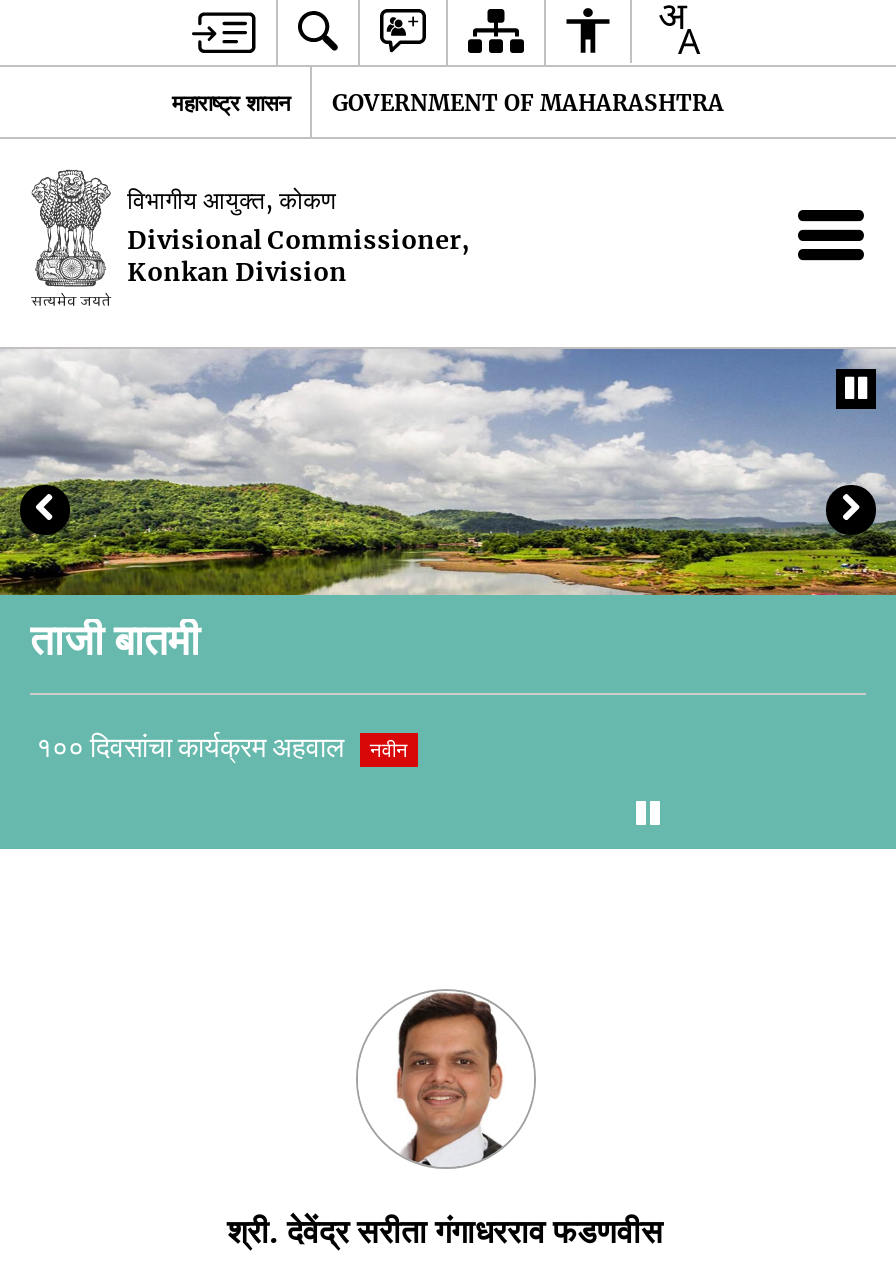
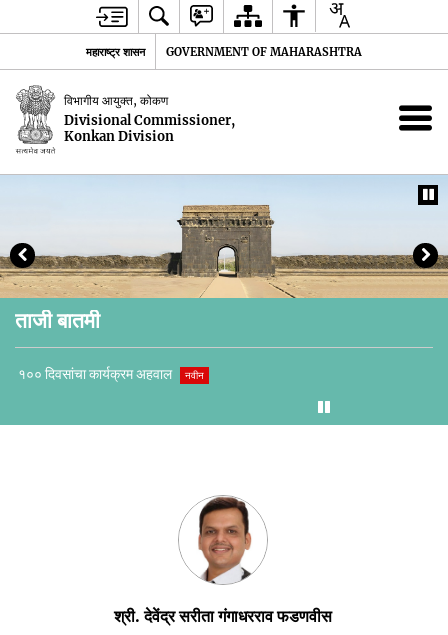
- [image]
+ [image]
